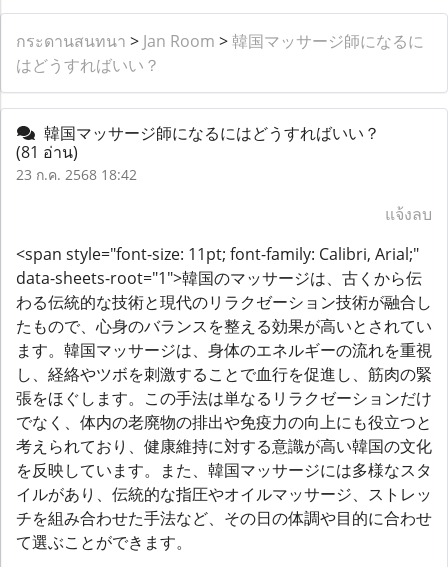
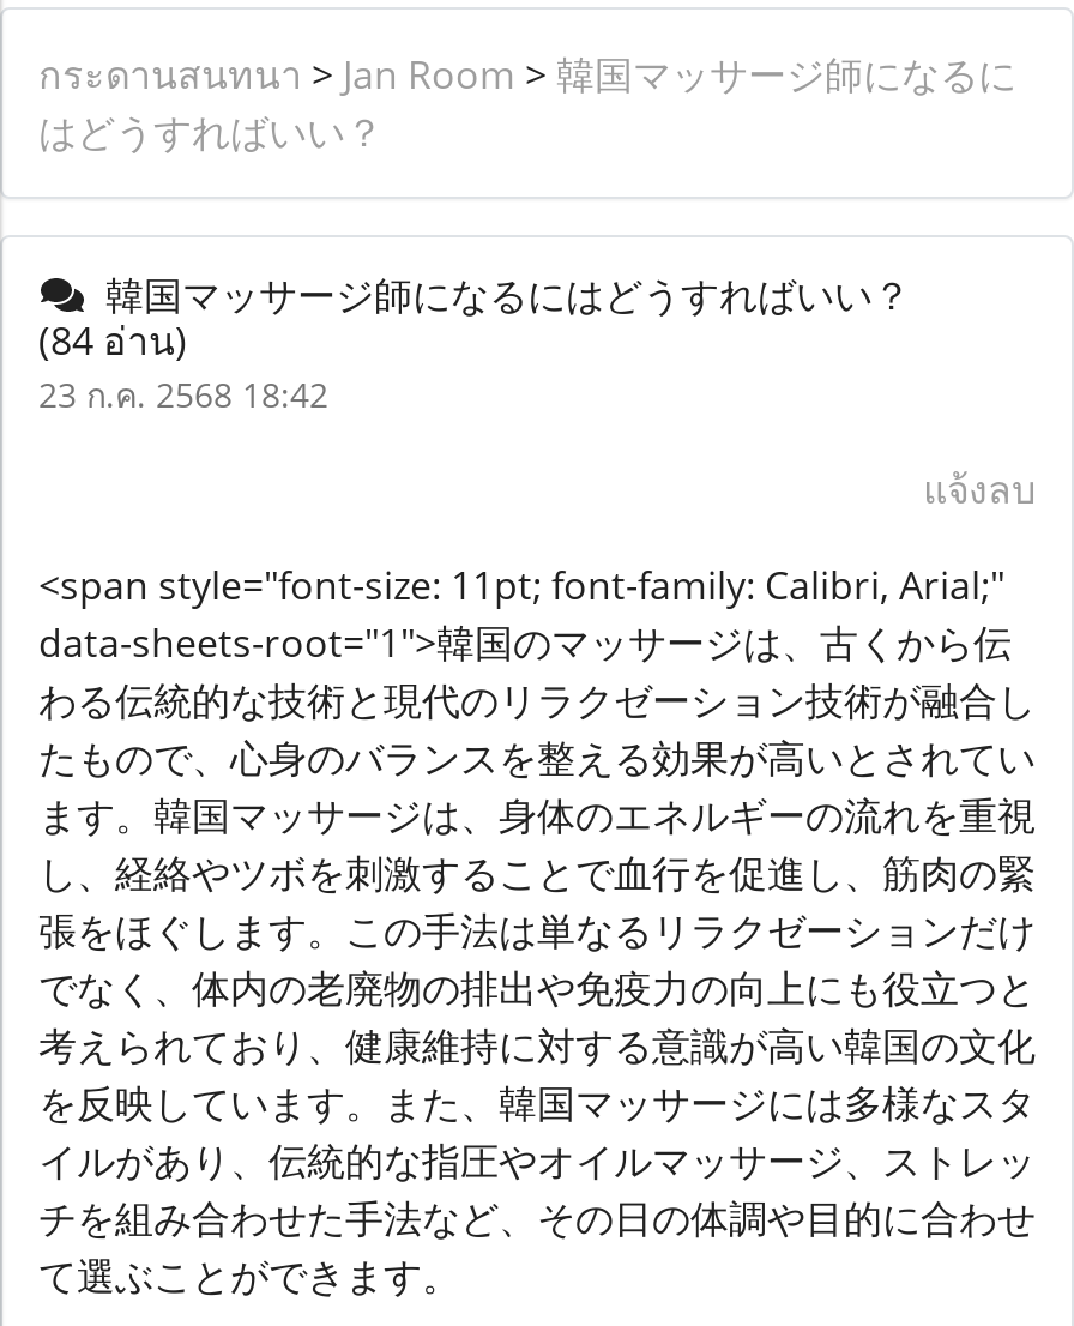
- (81 อ่าน)
+ (84 อ่าน)
